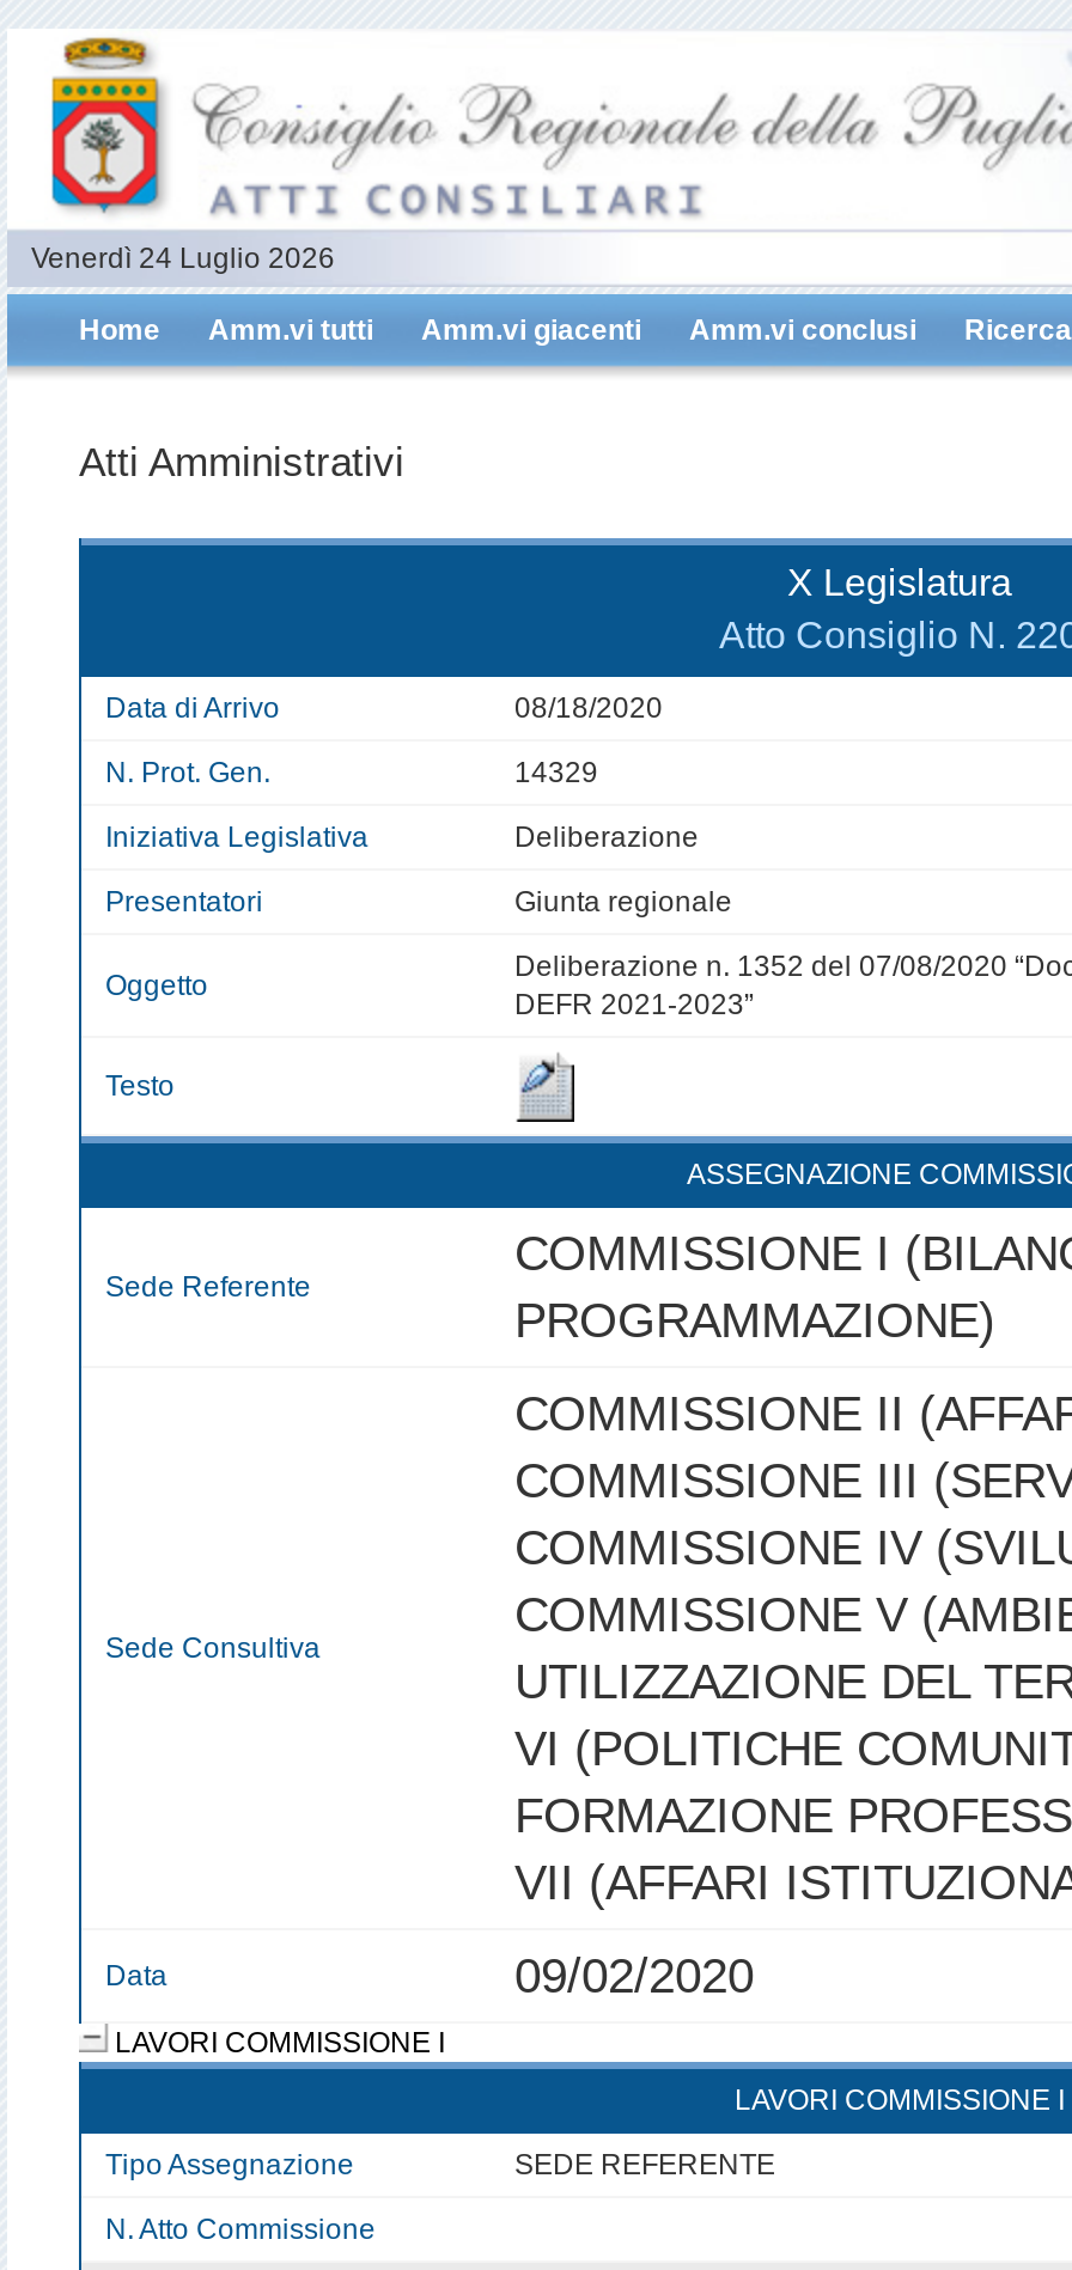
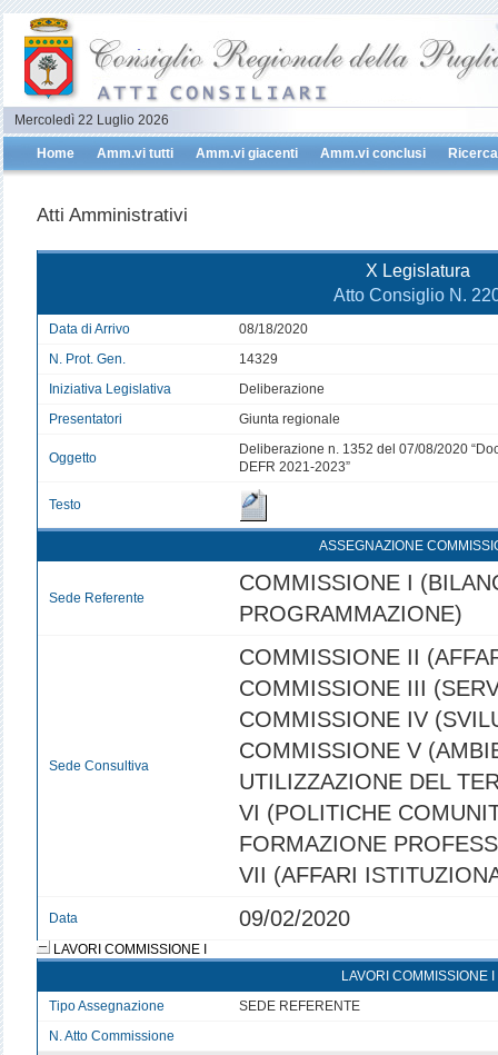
- Venerdì 24 Luglio 2026
+ Mercoledì 22 Luglio 2026
